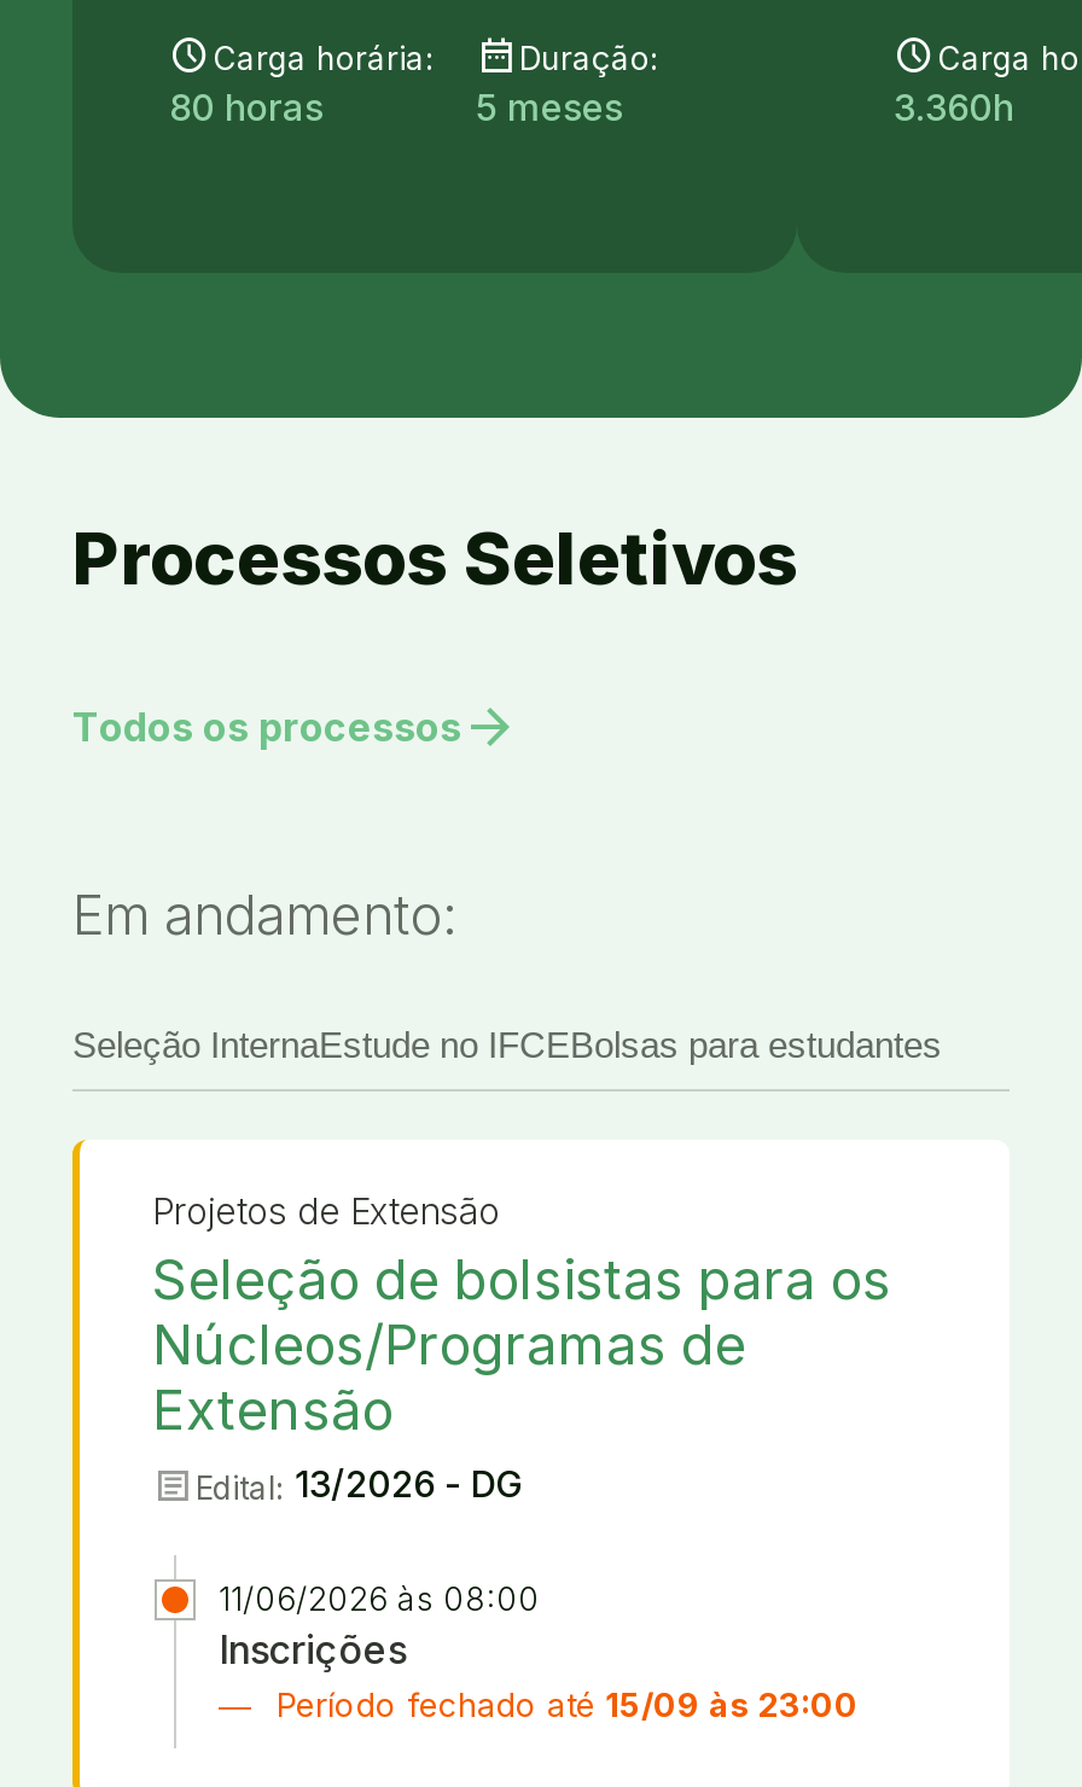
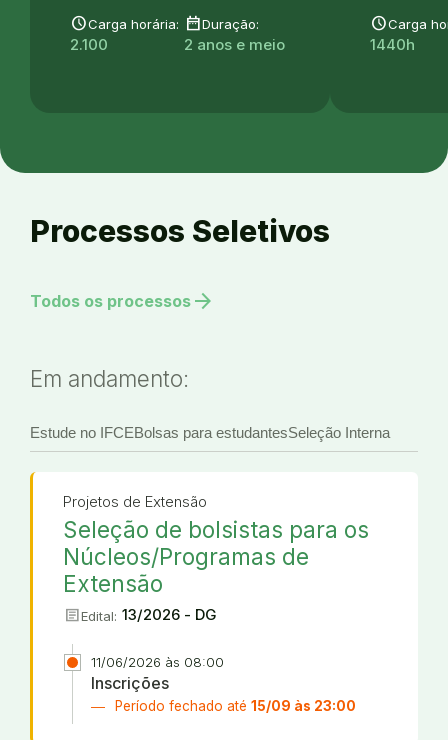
- 80 horas
+ 2.100

- 5 meses
+ 2 anos e meio

- 3.360h
+ 1440h

- Seleção InternaEstude no IFCEBolsas para estudantes
+ Estude no IFCEBolsas para estudantesSeleção Interna
